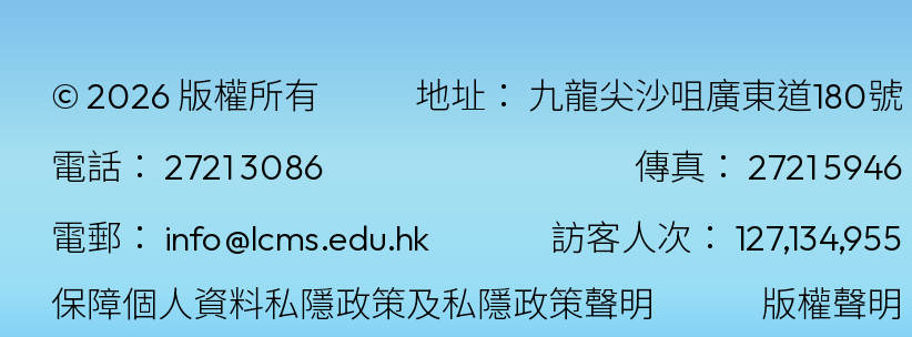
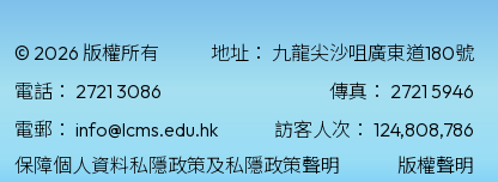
- 訪客人次： 127,134,955
+ 訪客人次： 124,808,786
